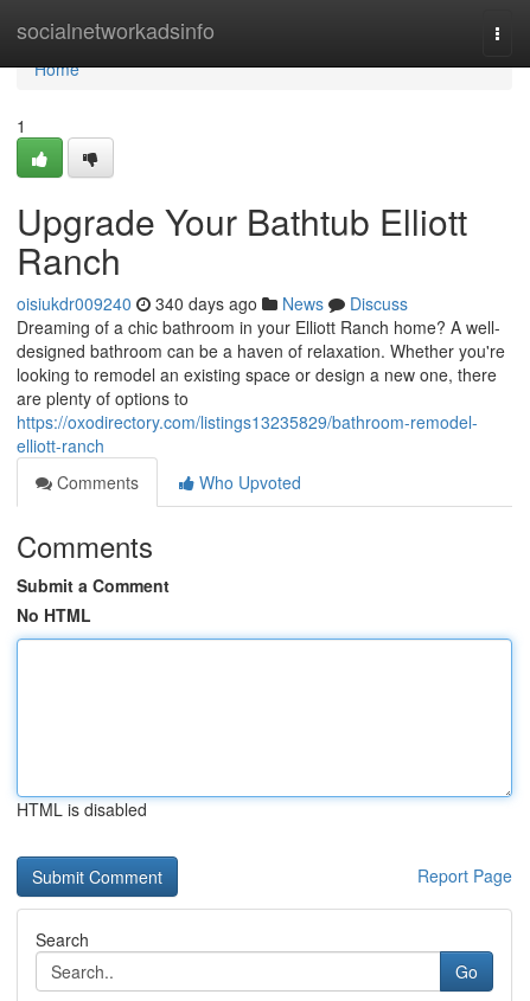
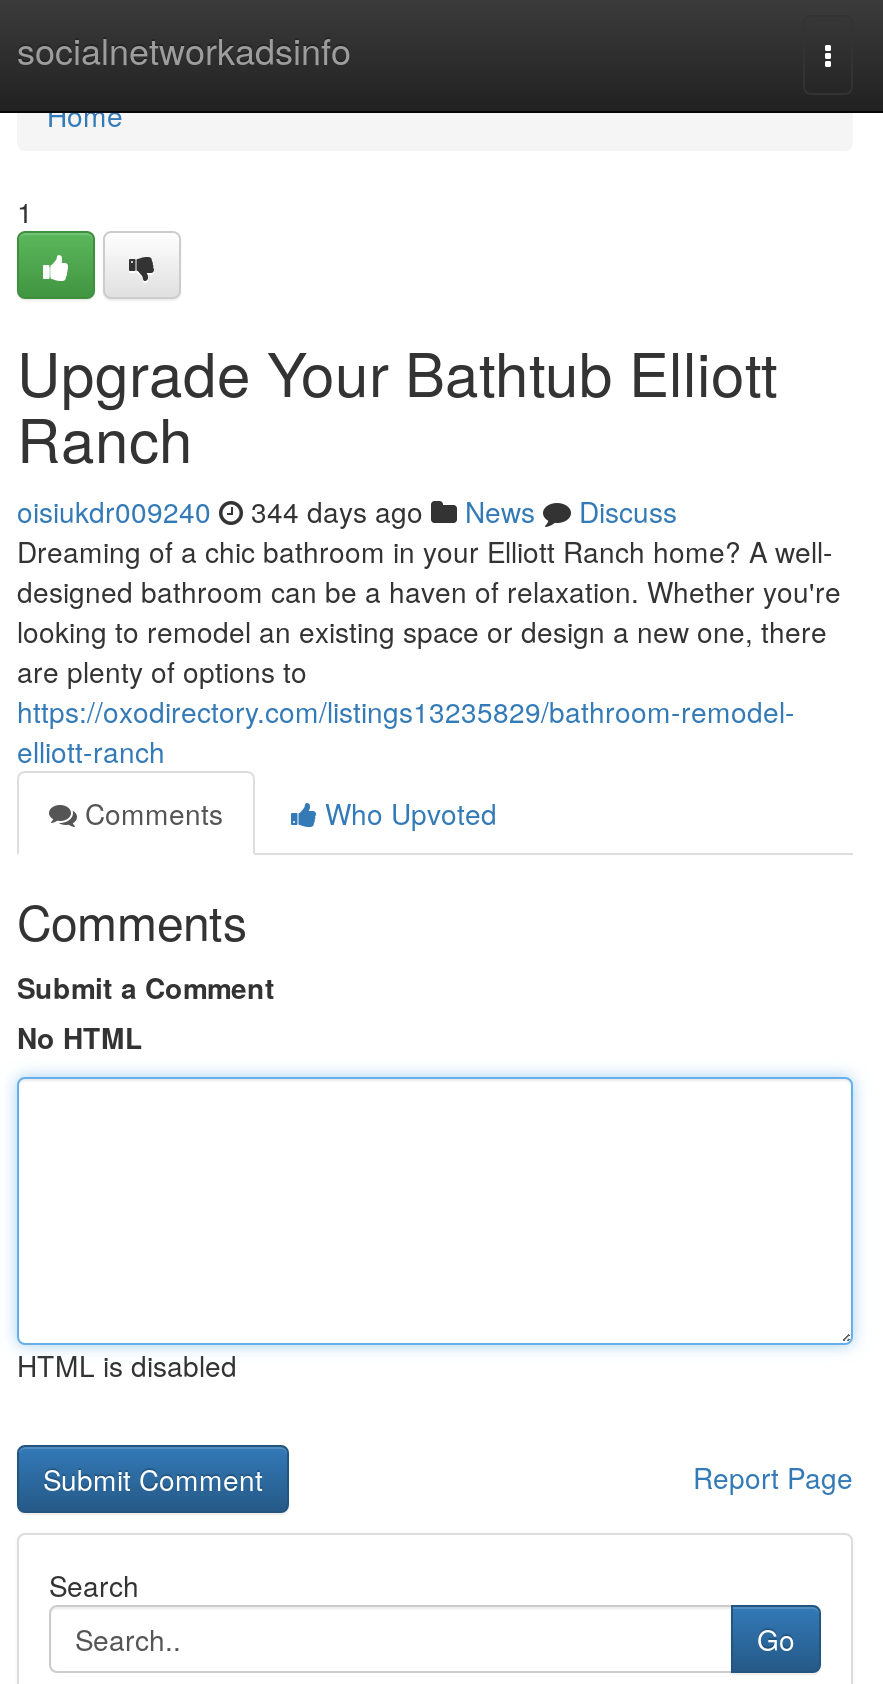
- oisiukdr009240 340 days ago News Discuss
+ oisiukdr009240 344 days ago News Discuss
